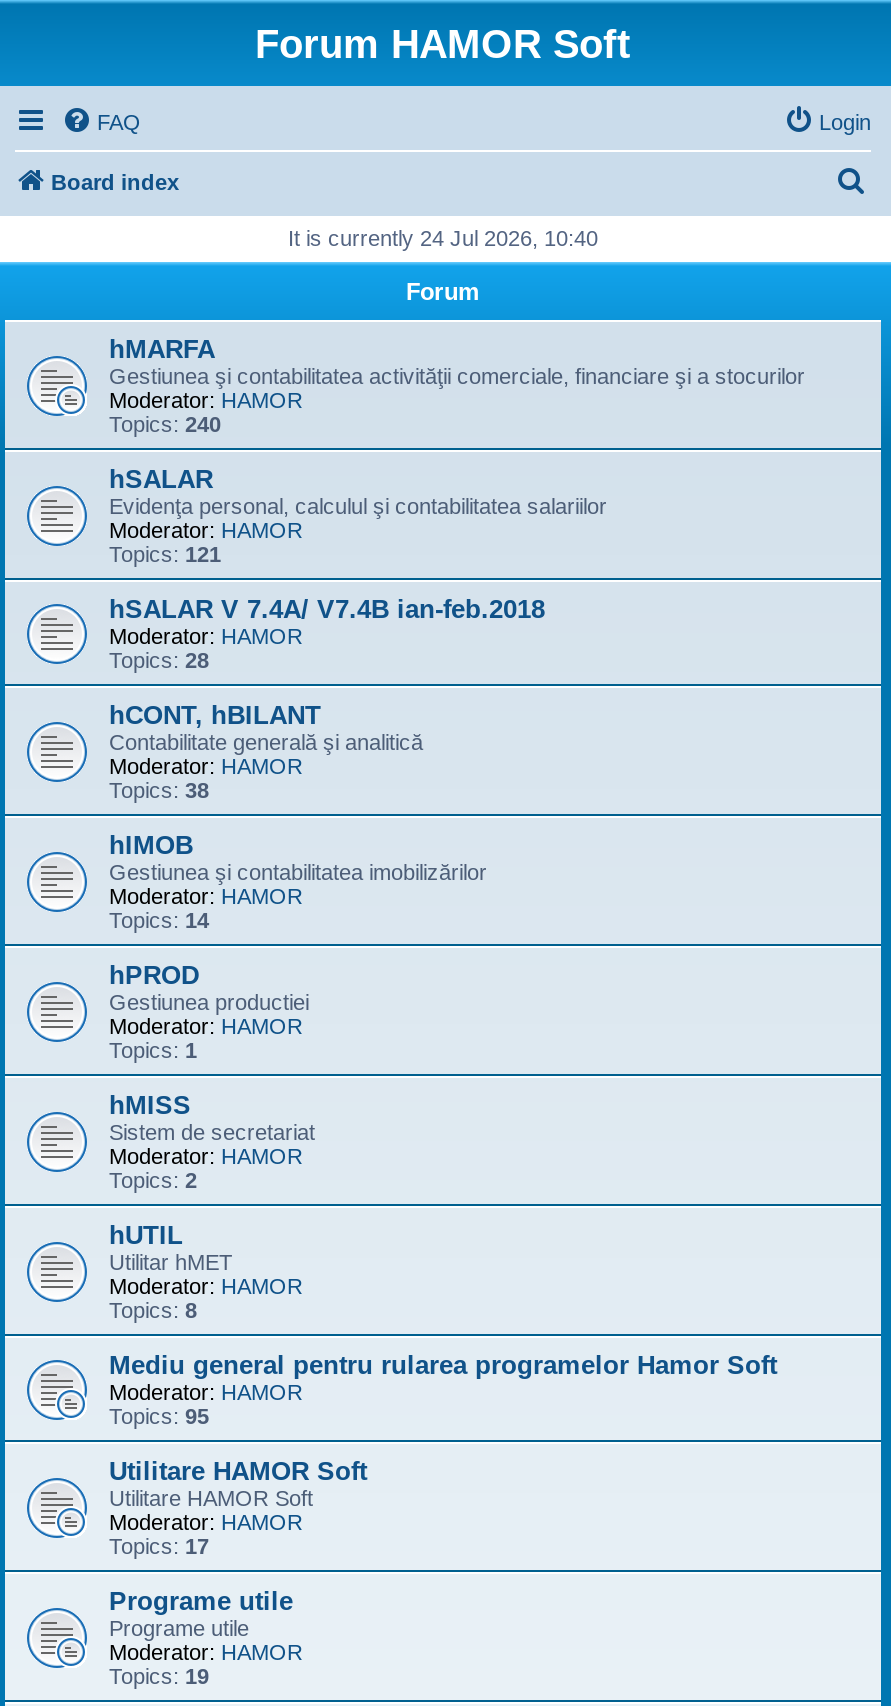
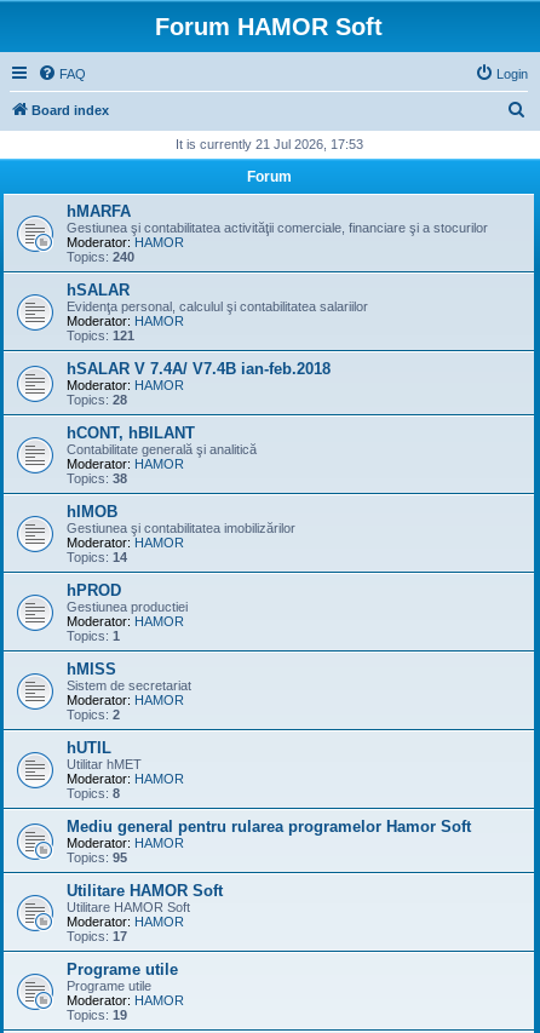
- It is currently 24 Jul 2026, 10:40
+ It is currently 21 Jul 2026, 17:53
